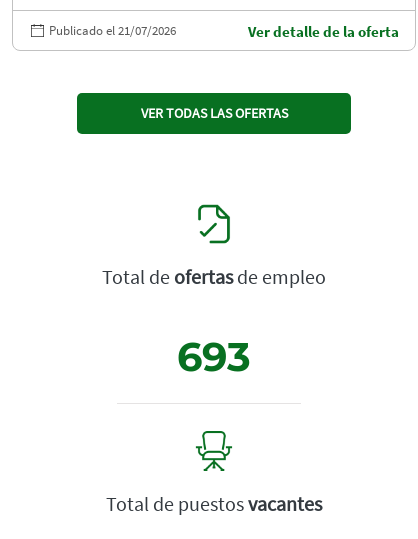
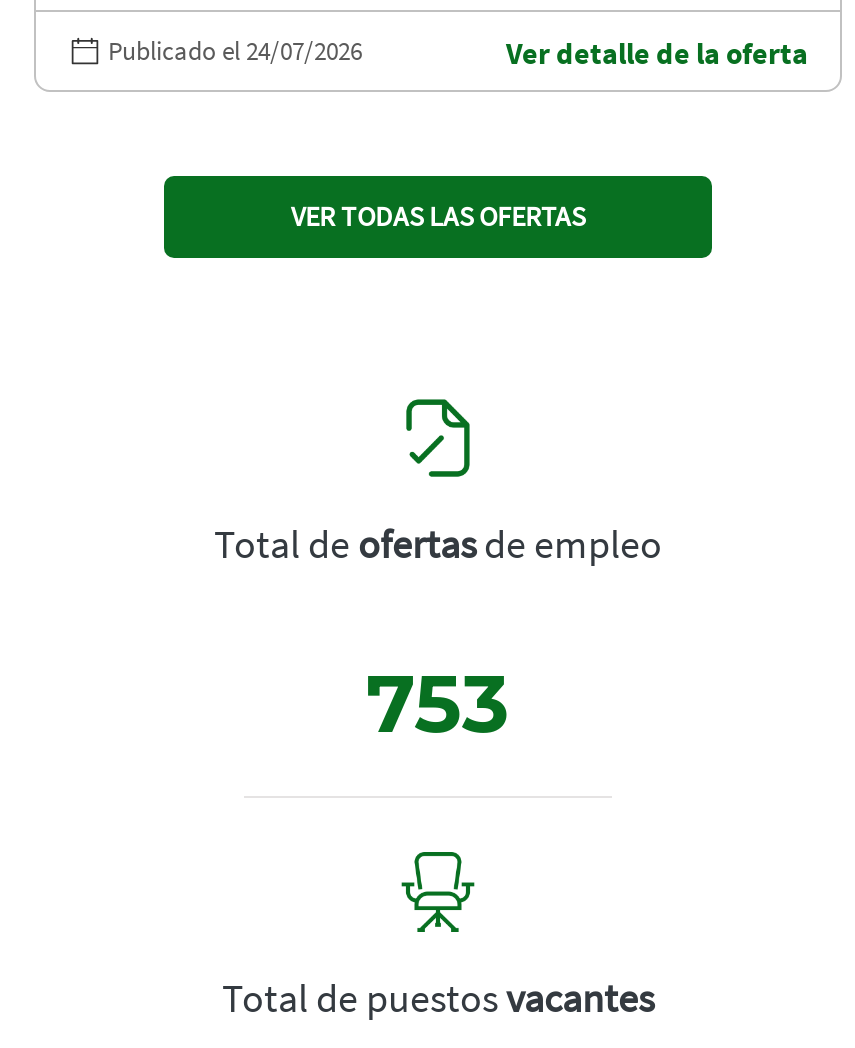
- Publicado el 21/07/2026
+ Publicado el 24/07/2026

- 693
+ 753
